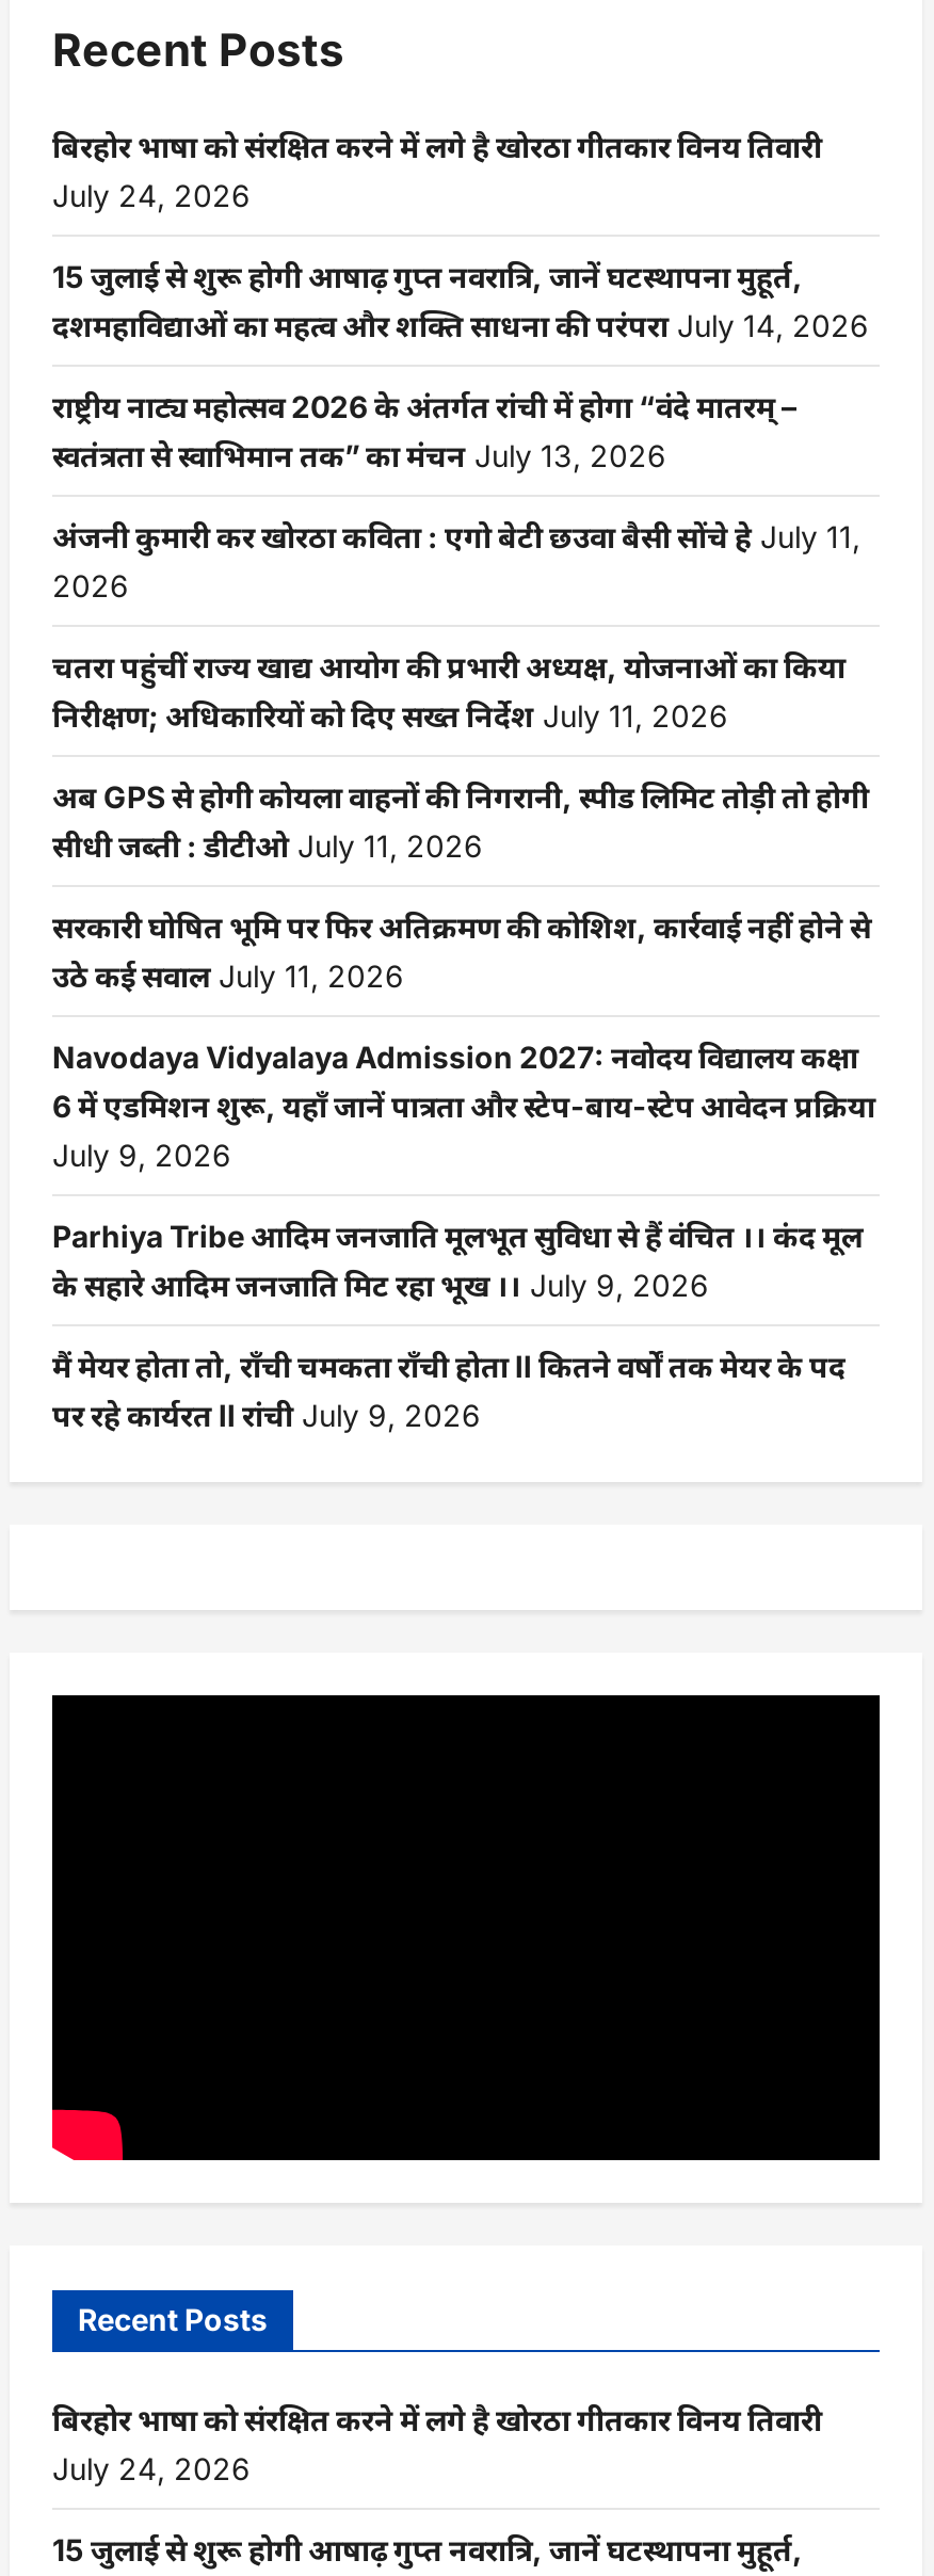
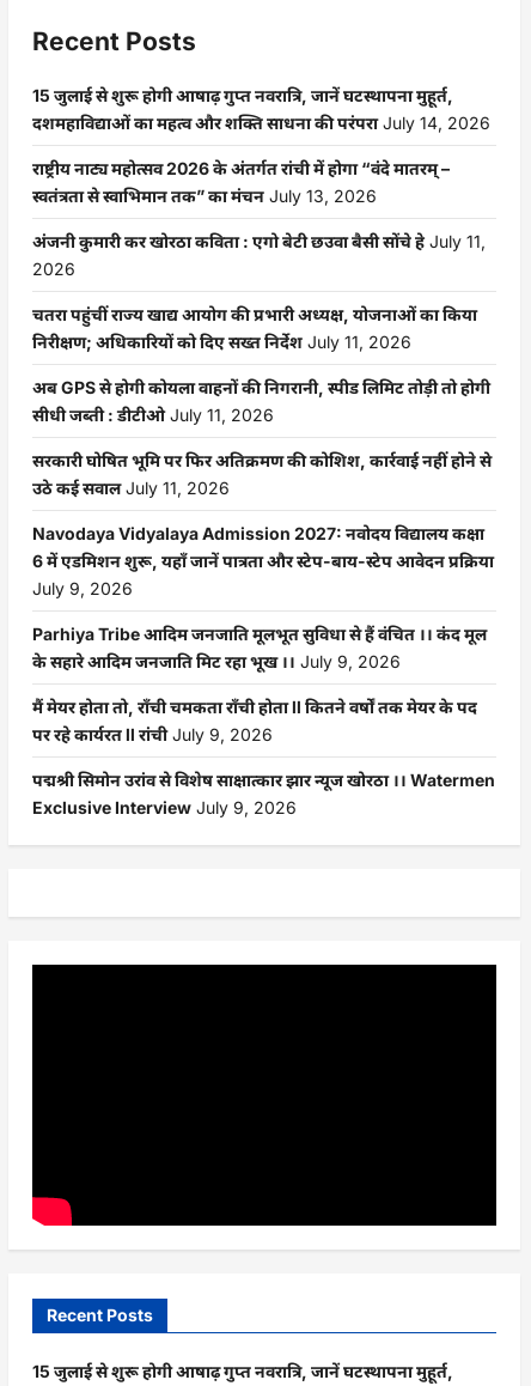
- बिरहोर भाषा को संरक्षित करने में लगे है खोरठा गीतकार विनय तिवारी
- July 24, 2026

+ पद्मश्री सिमोन उरांव से विशेष साक्षात्कार झार न्यूज खोरठा ।। Watermen
+ Exclusive Interview July 9, 2026

- बिरहोर भाषा को संरक्षित करने में लगे है खोरठा गीतकार विनय तिवारी
- July 24, 2026
